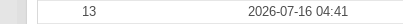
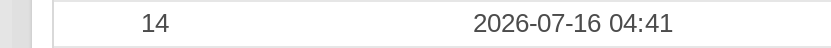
- 13
+ 14
